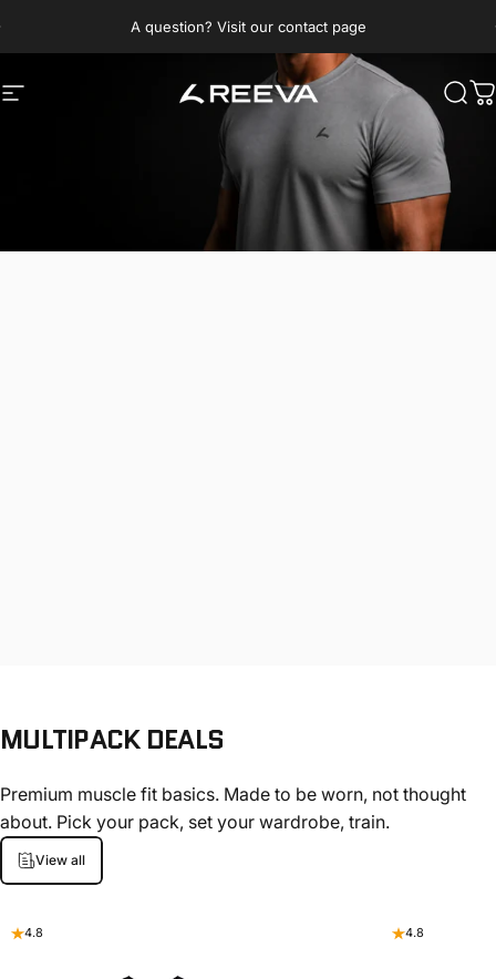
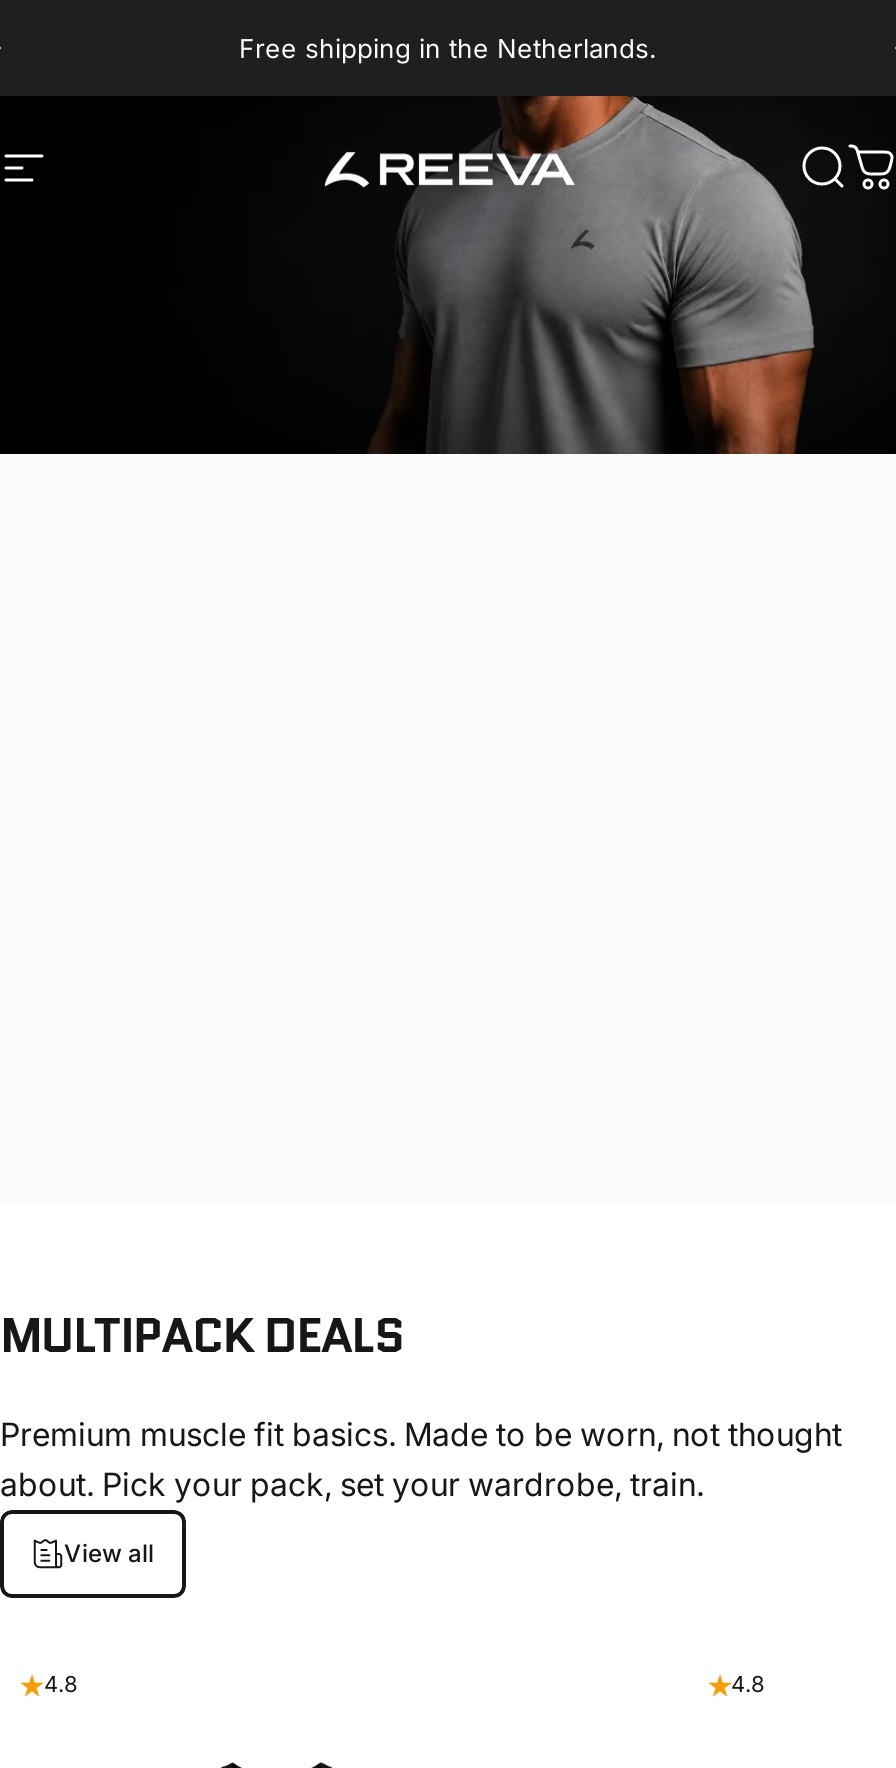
- A question? Visit our contact page
+ Free shipping in the Netherlands.
